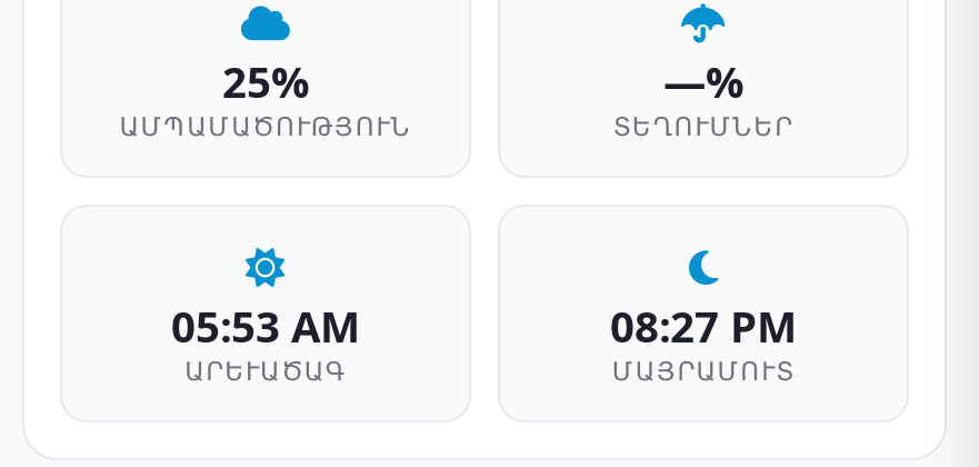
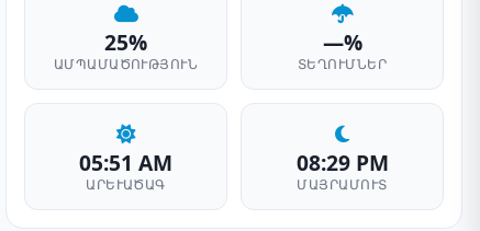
- 05:53 AM
+ 05:51 AM

- 08:27 PM
+ 08:29 PM
